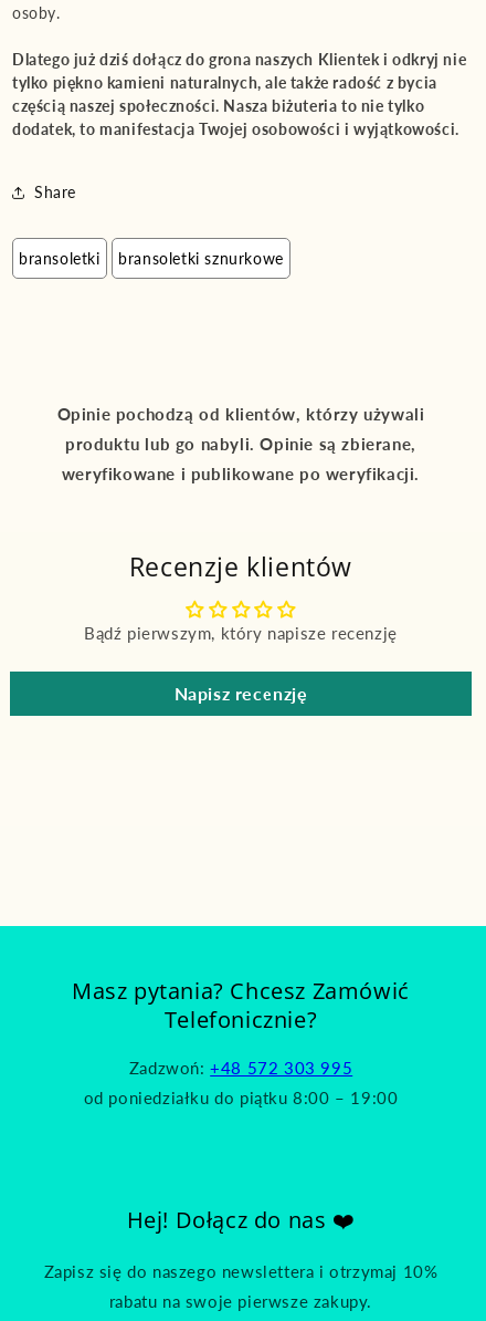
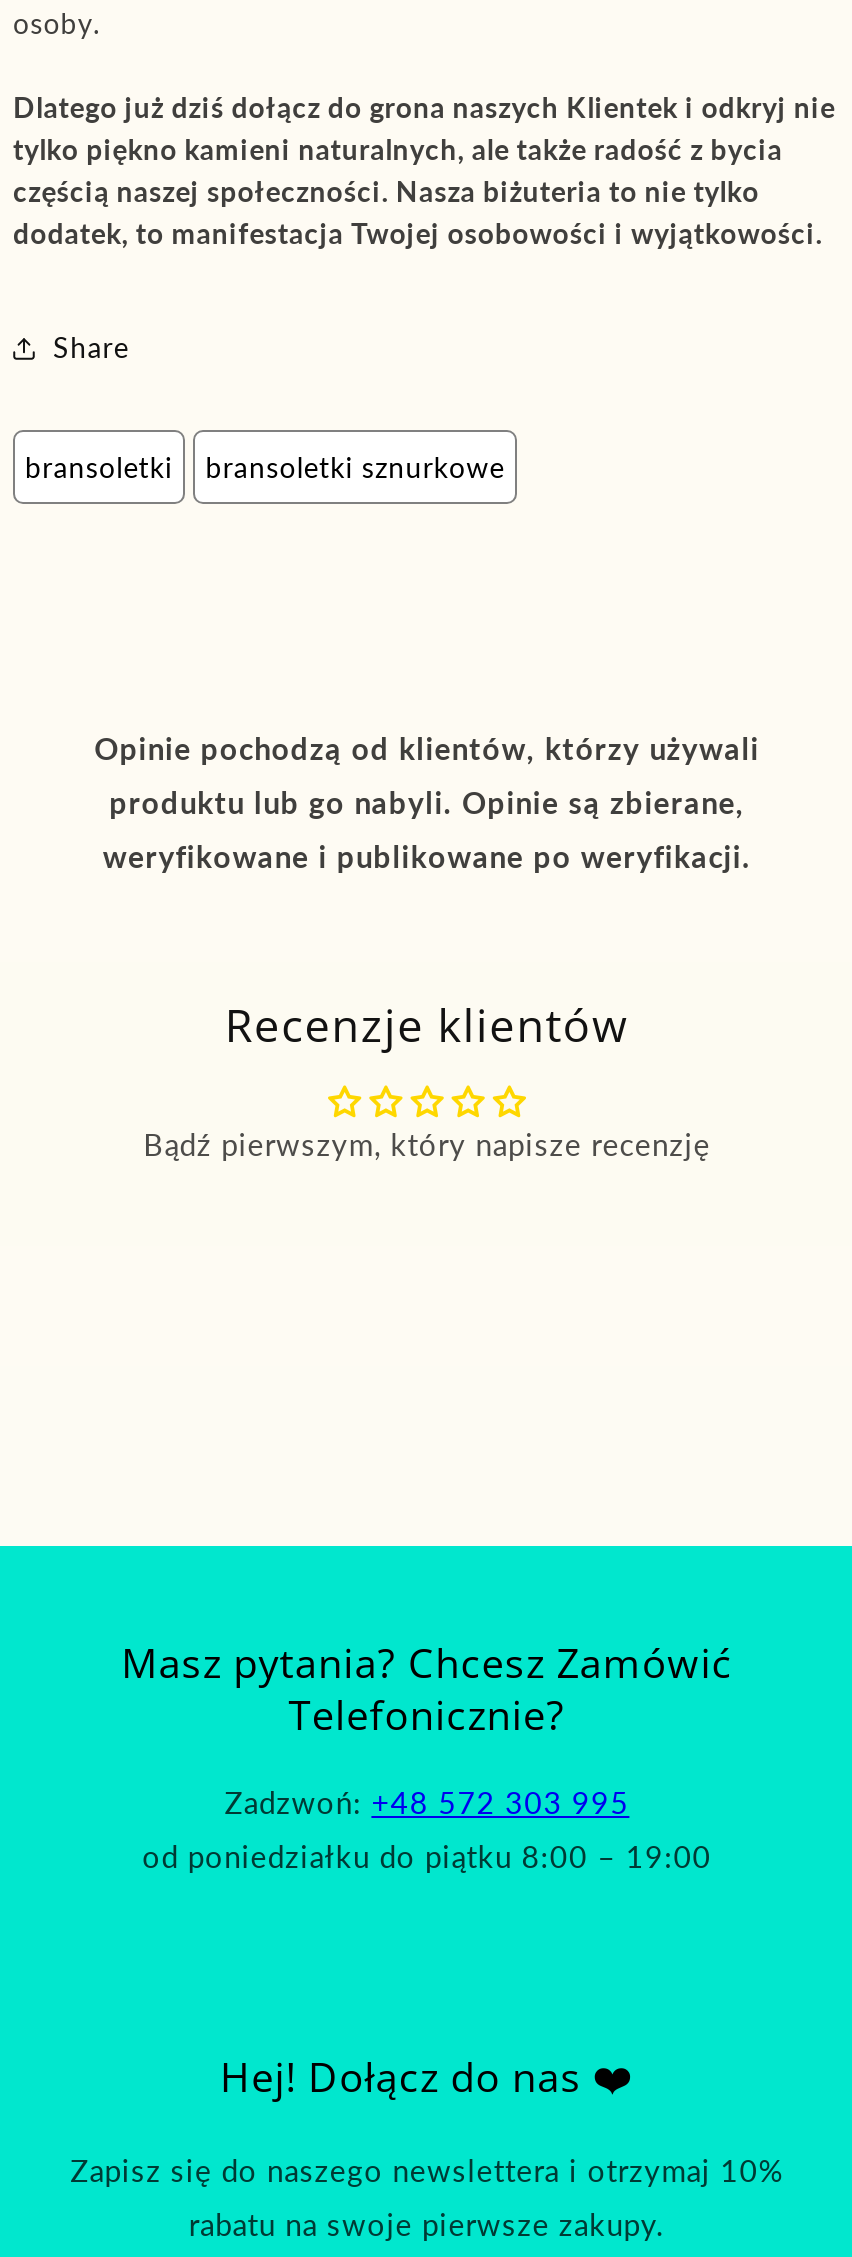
- Napisz recenzję
